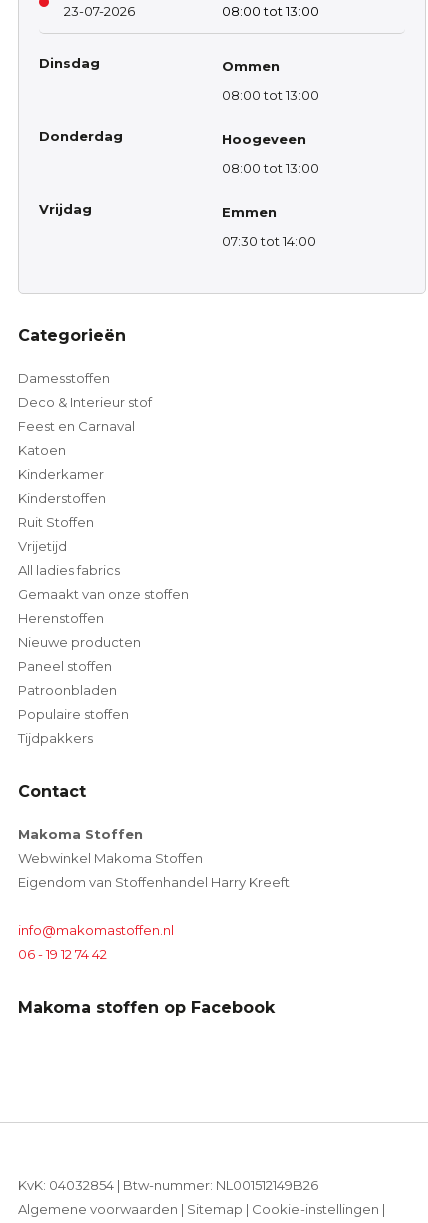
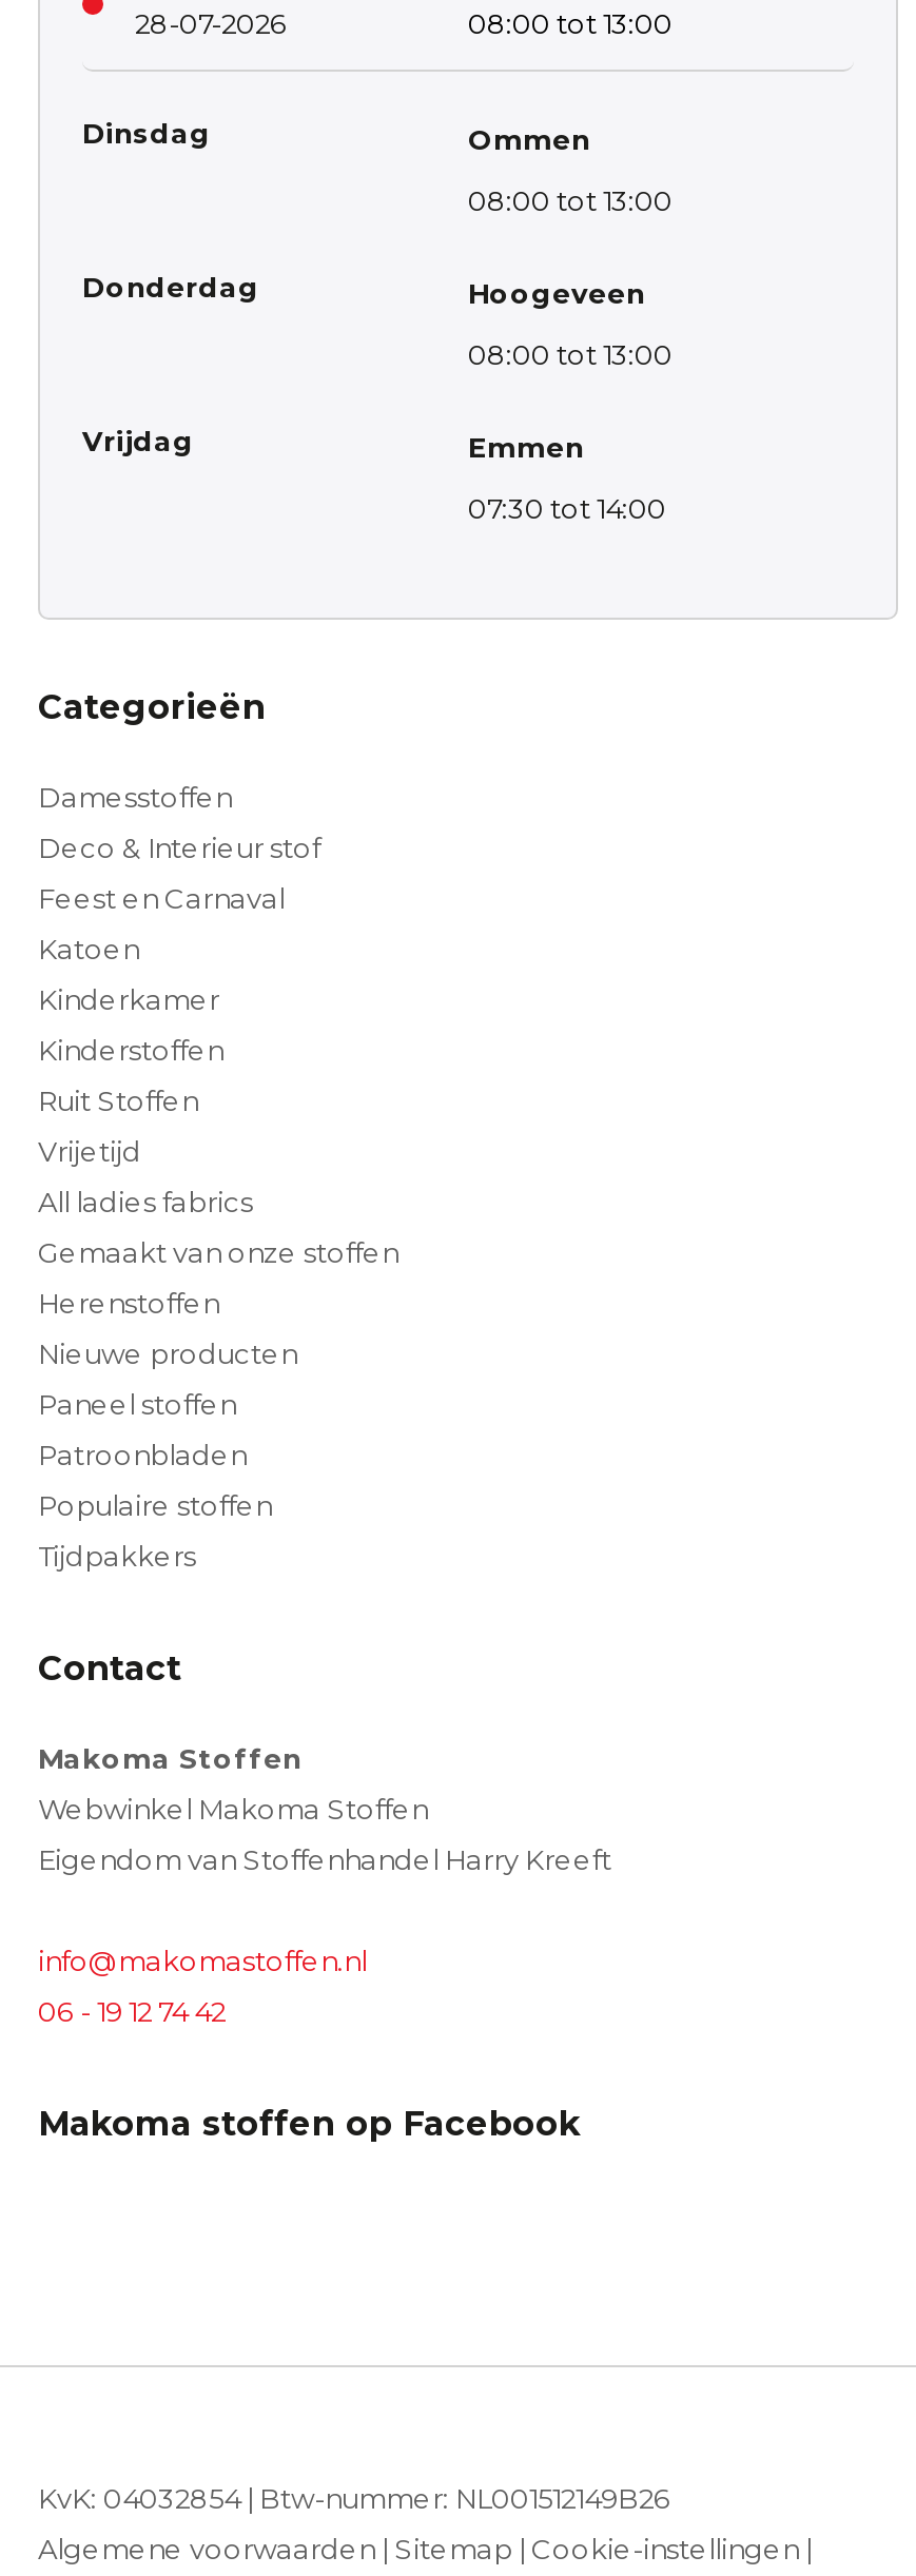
- 23-07-2026
+ 28-07-2026
